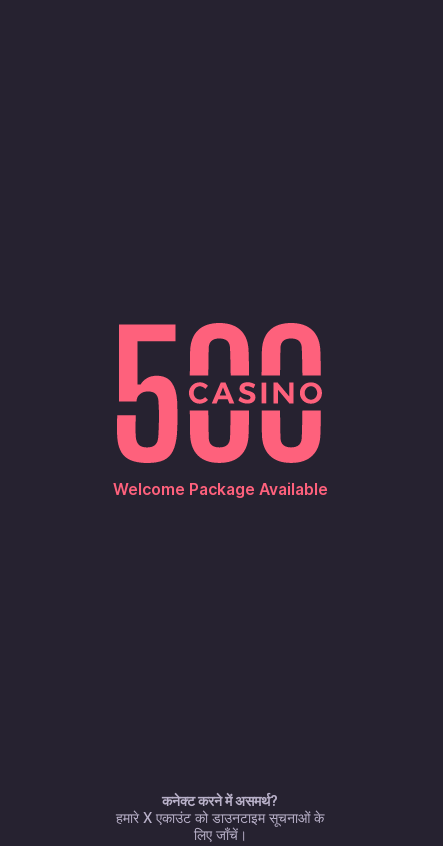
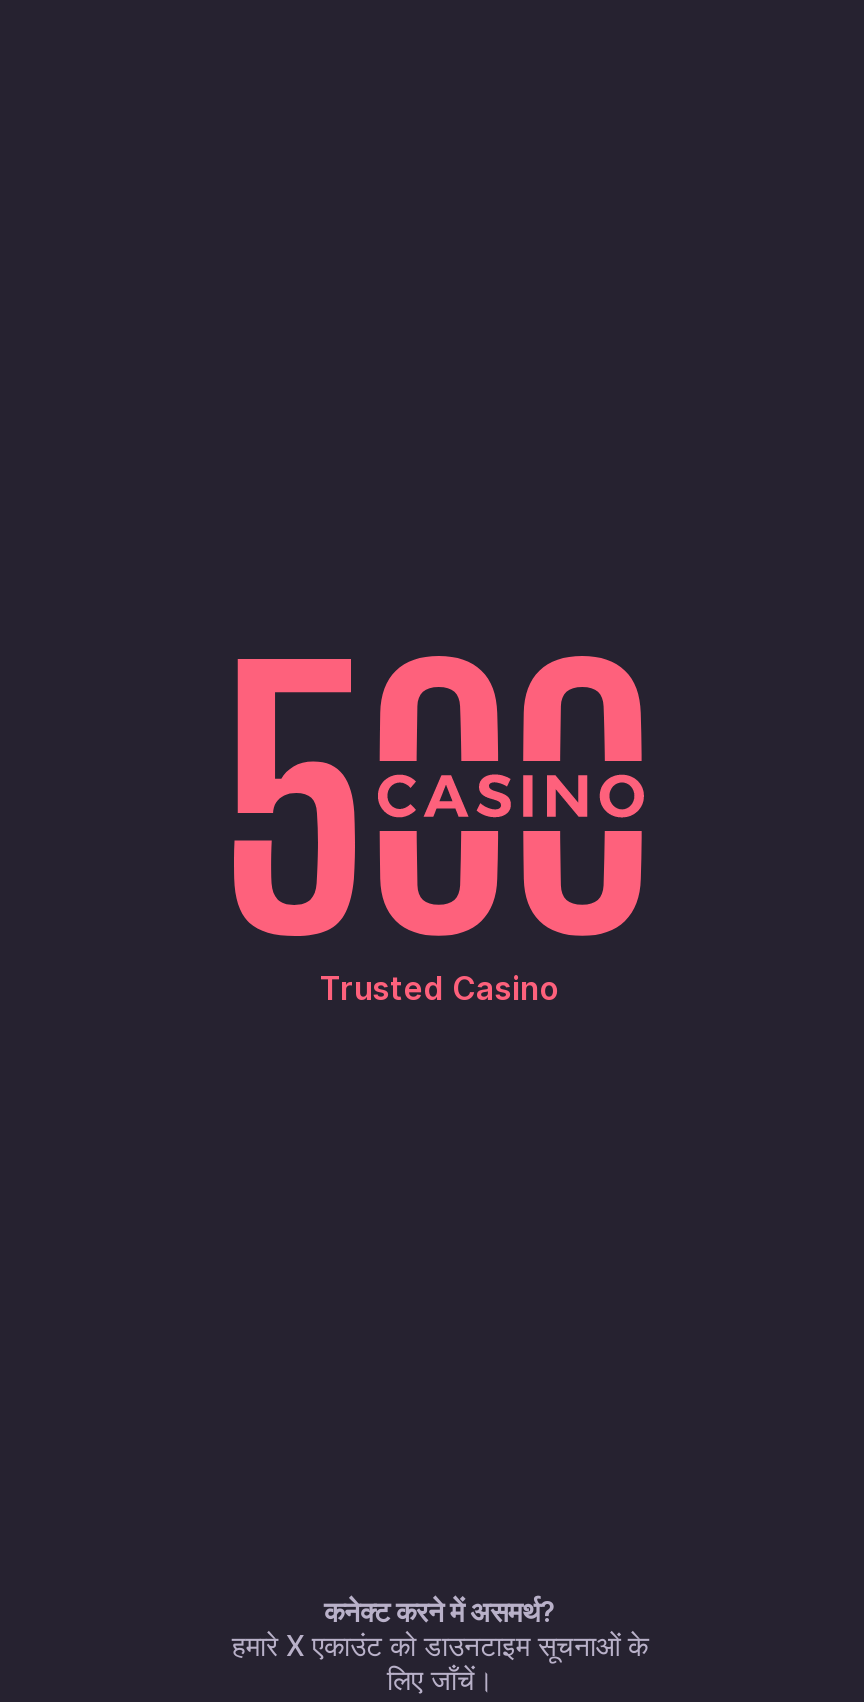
- Welcome Package Available
+ Trusted Casino
